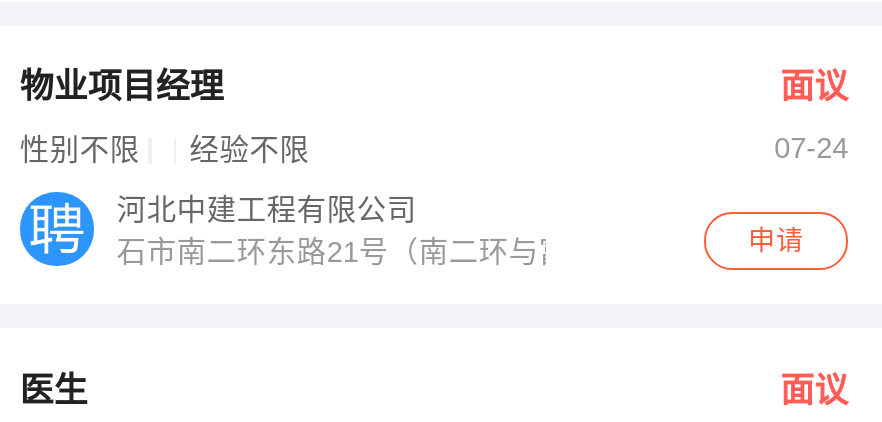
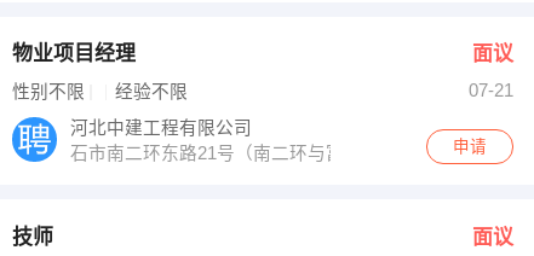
- 07-24
+ 07-21

- 医生
+ 技师
